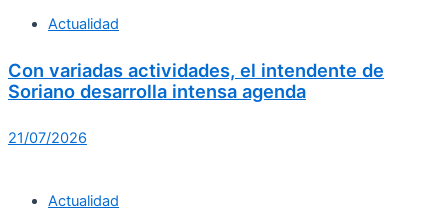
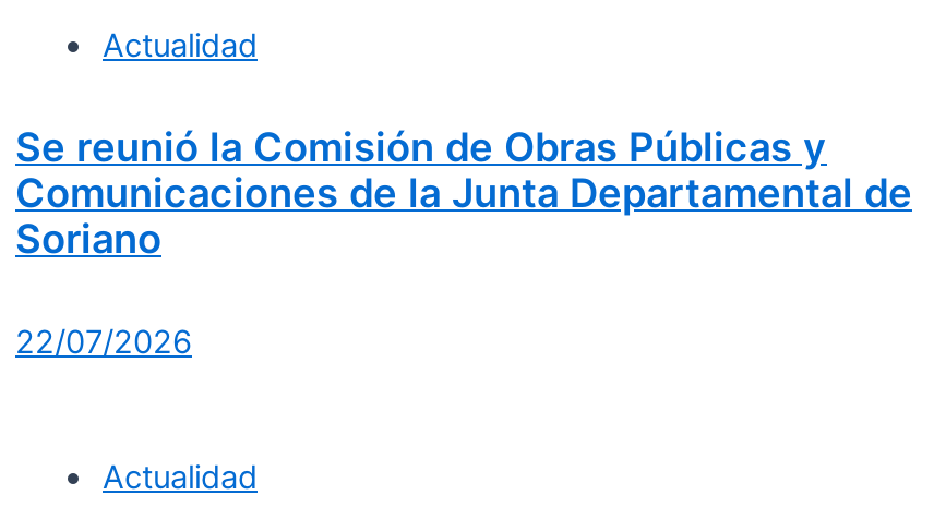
- Con variadas actividades, el intendente de
- Soriano desarrolla intensa agenda
+ Se reunió la Comisión de Obras Públicas y
+ Comunicaciones de la Junta Departamental de
+ Soriano

- 21/07/2026
+ 22/07/2026
